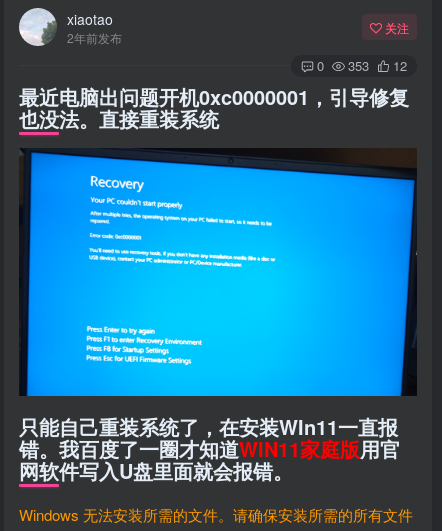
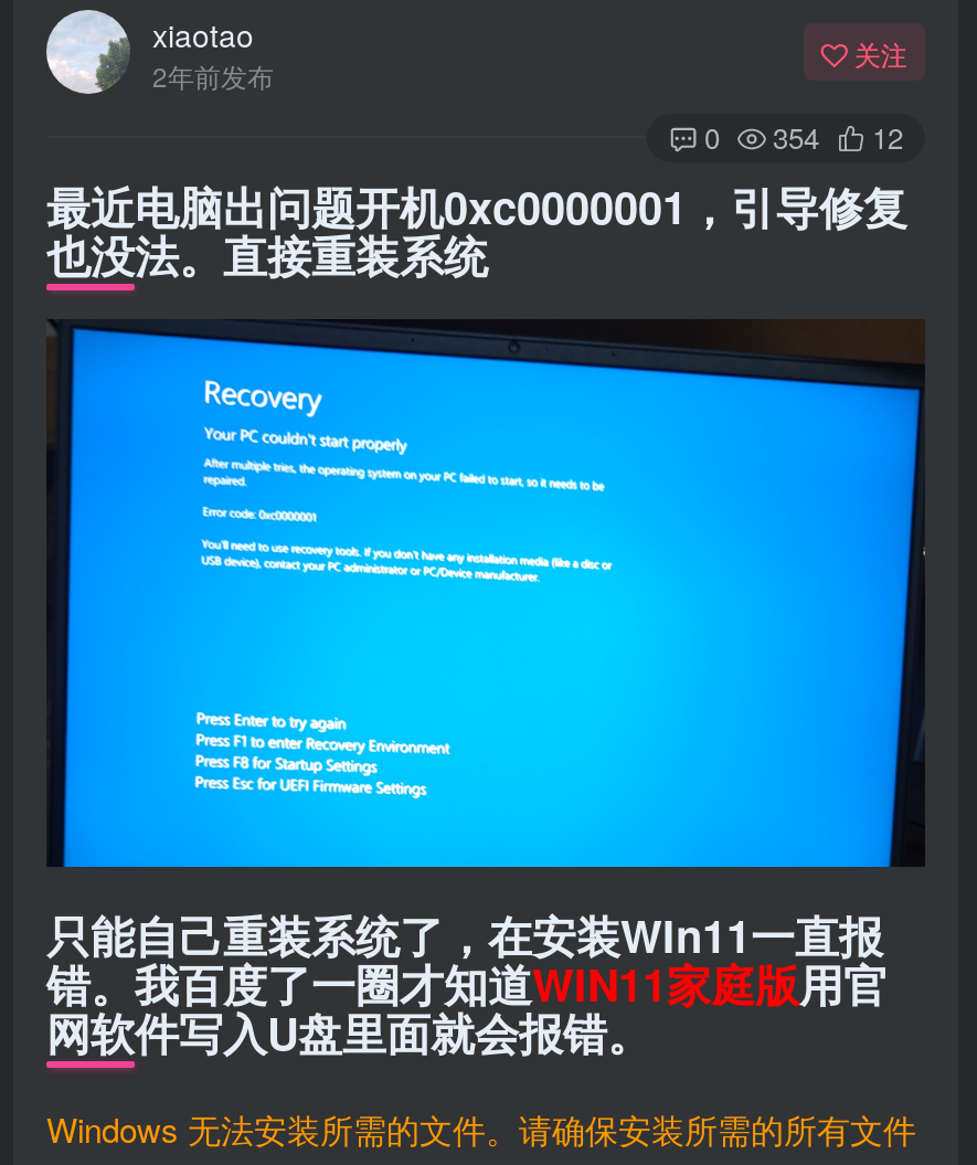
- 0 353 12
+ 0 354 12
